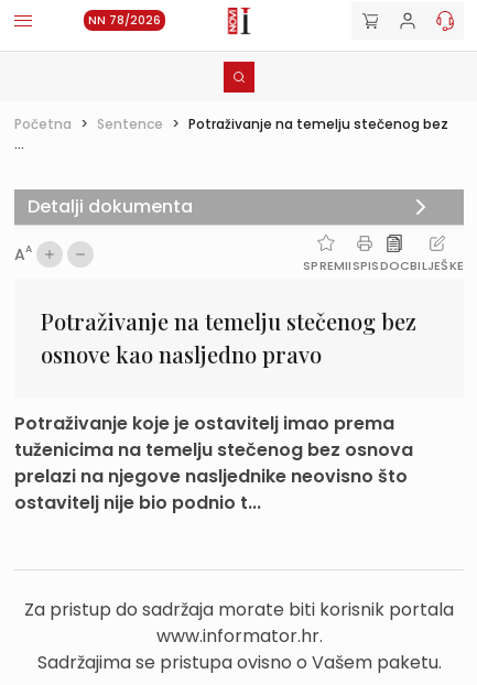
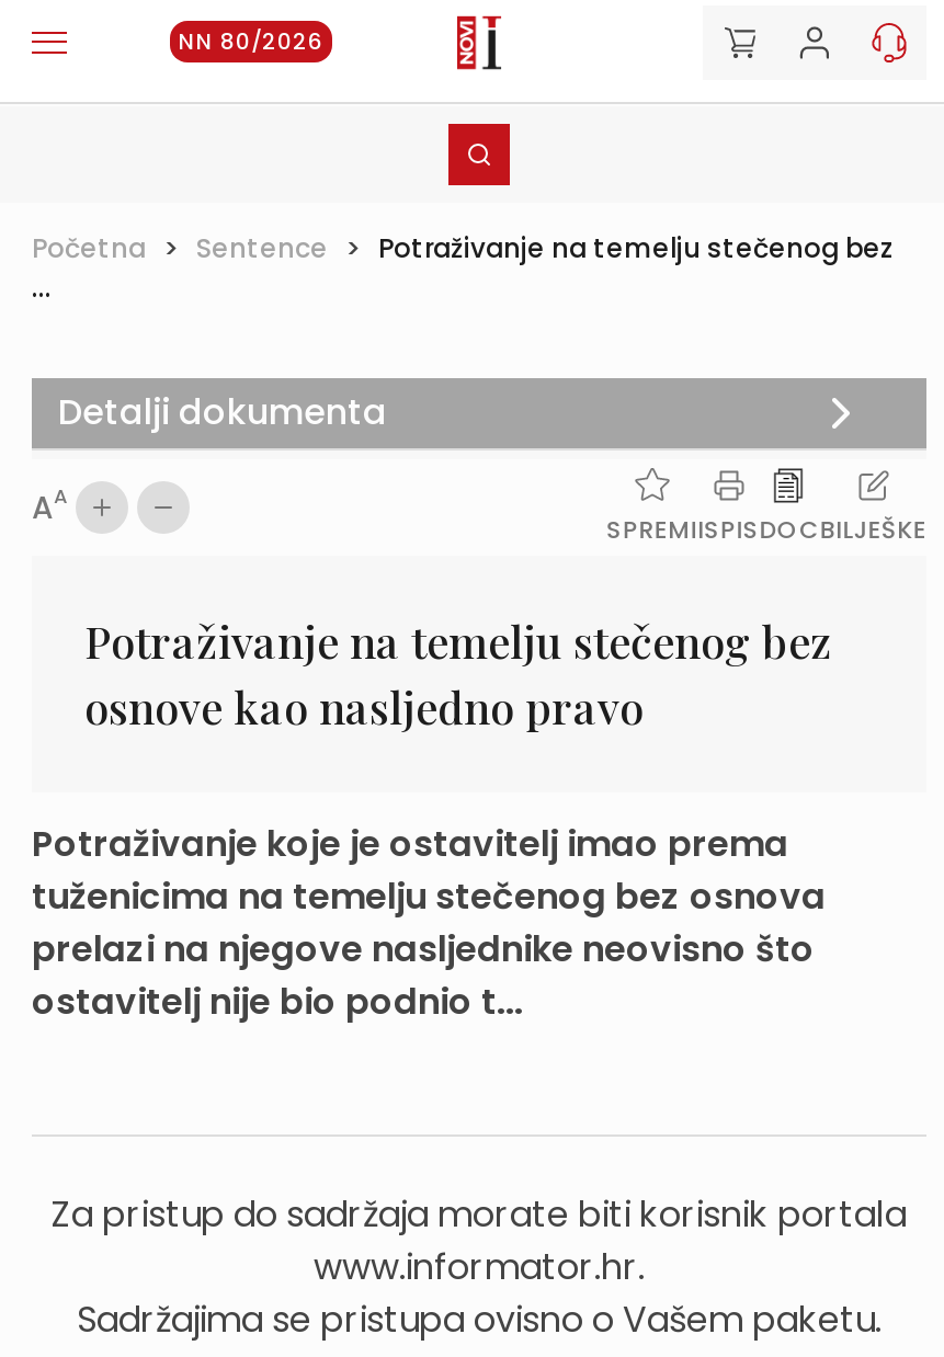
- NN 78/2026
+ NN 80/2026
